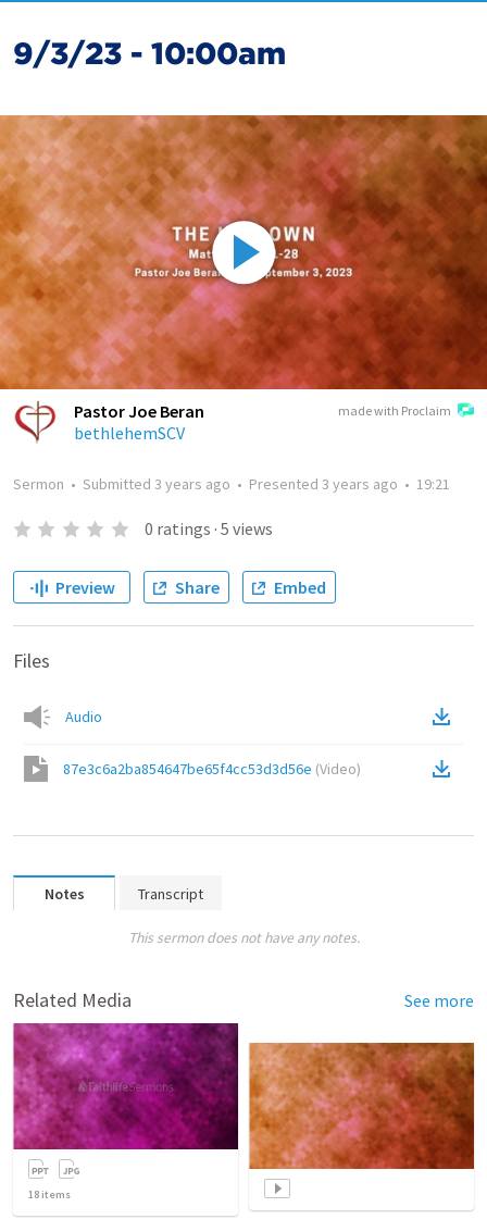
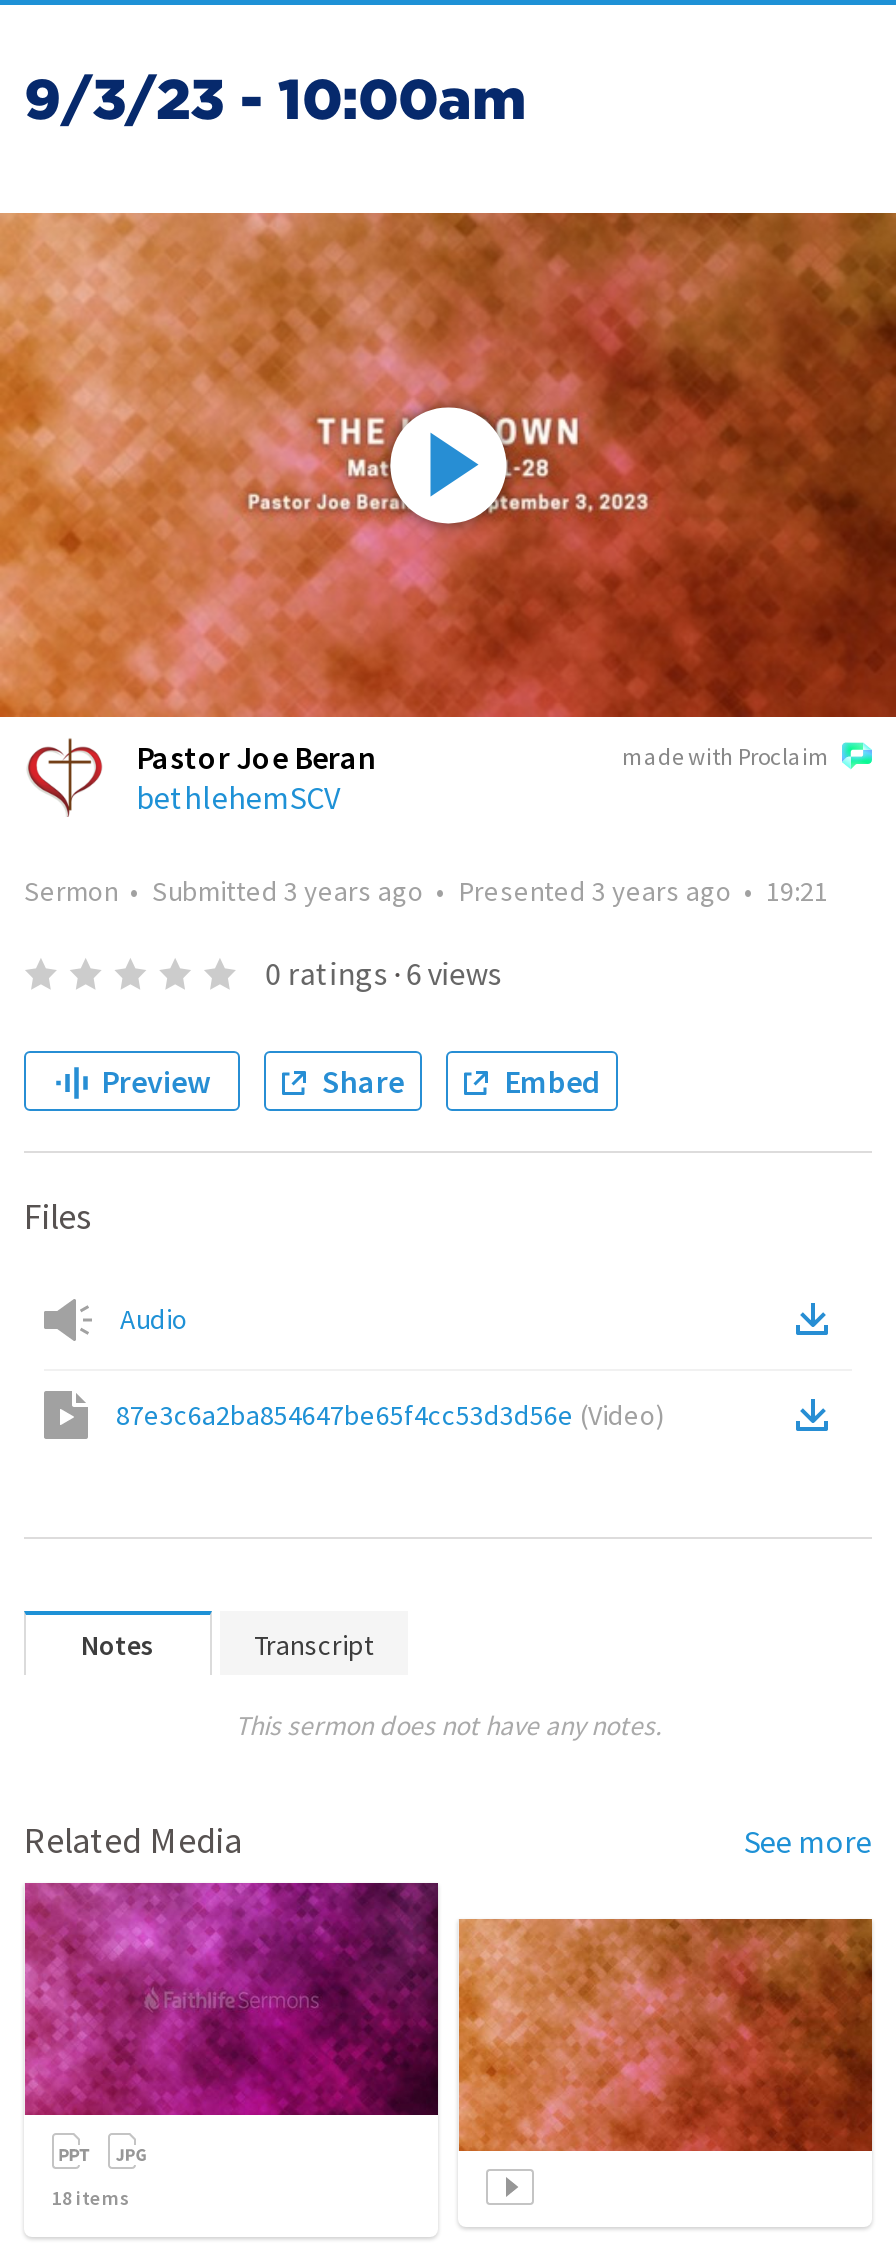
- 0 ratings · 5 views
+ 0 ratings · 6 views
